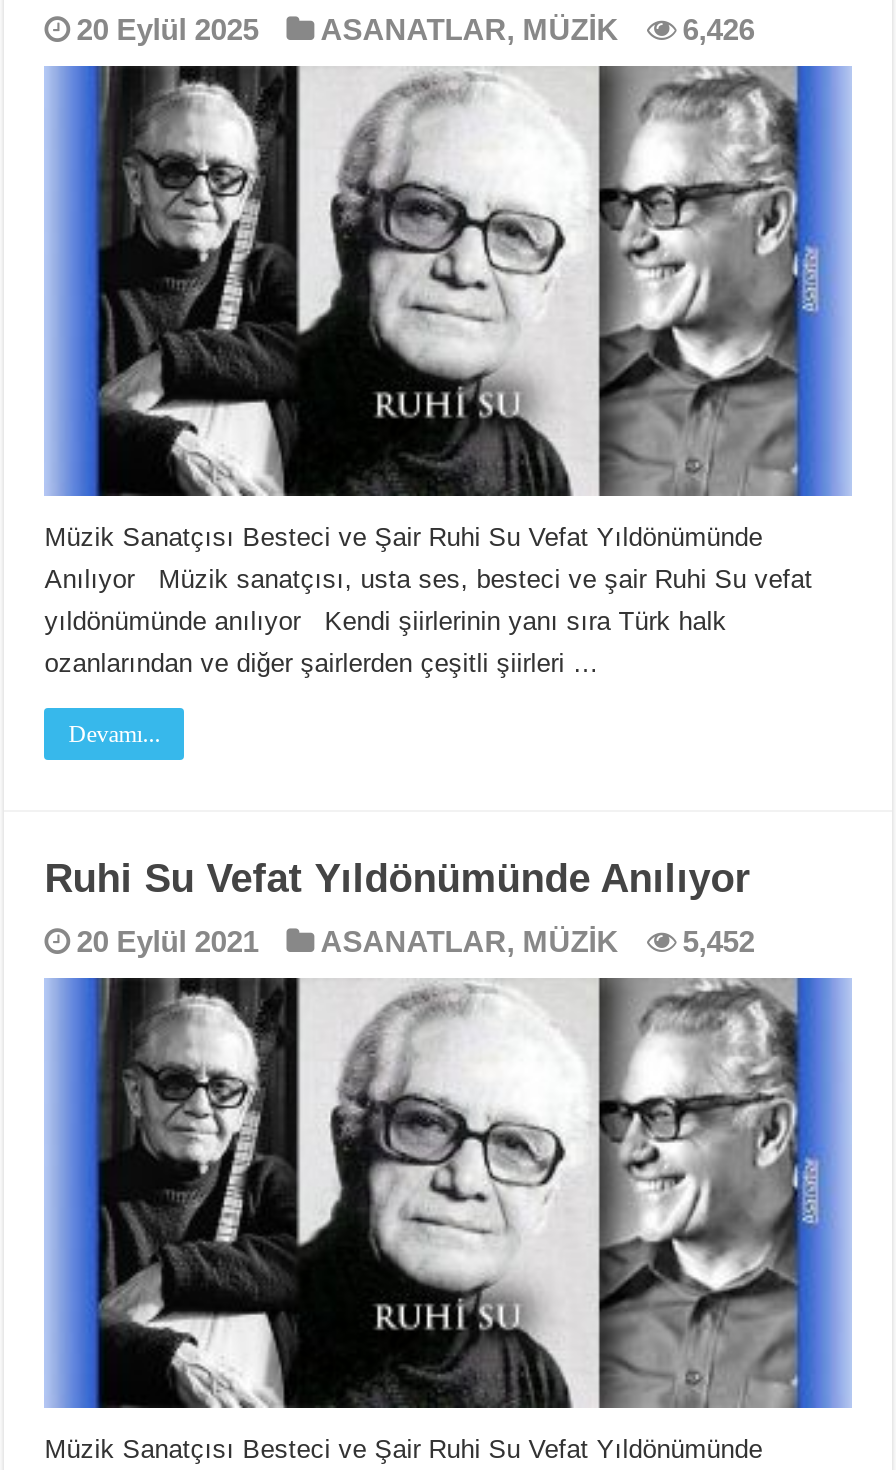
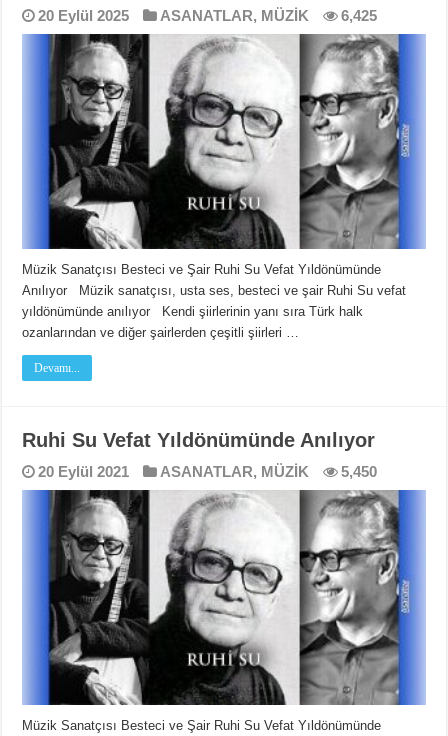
- 20 Eylül 2025 ASANATLAR, MÜZİK 6,426
+ 20 Eylül 2025 ASANATLAR, MÜZİK 6,425

- 20 Eylül 2021 ASANATLAR, MÜZİK 5,452
+ 20 Eylül 2021 ASANATLAR, MÜZİK 5,450
